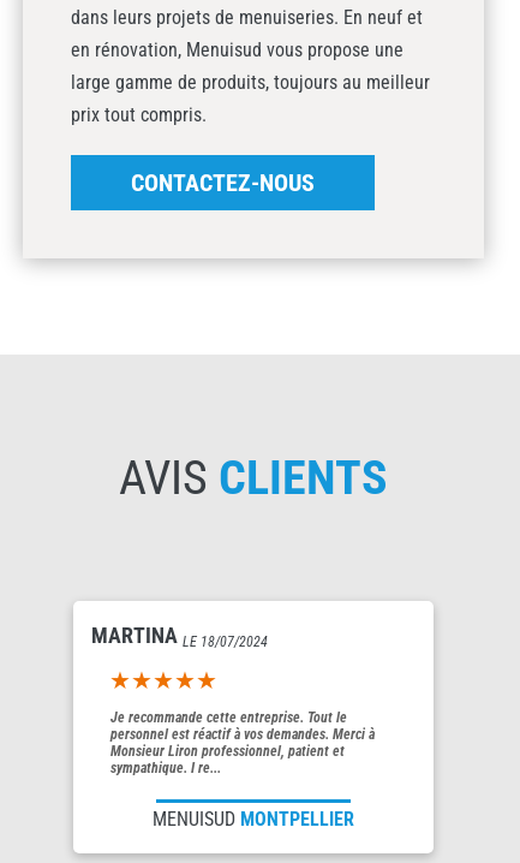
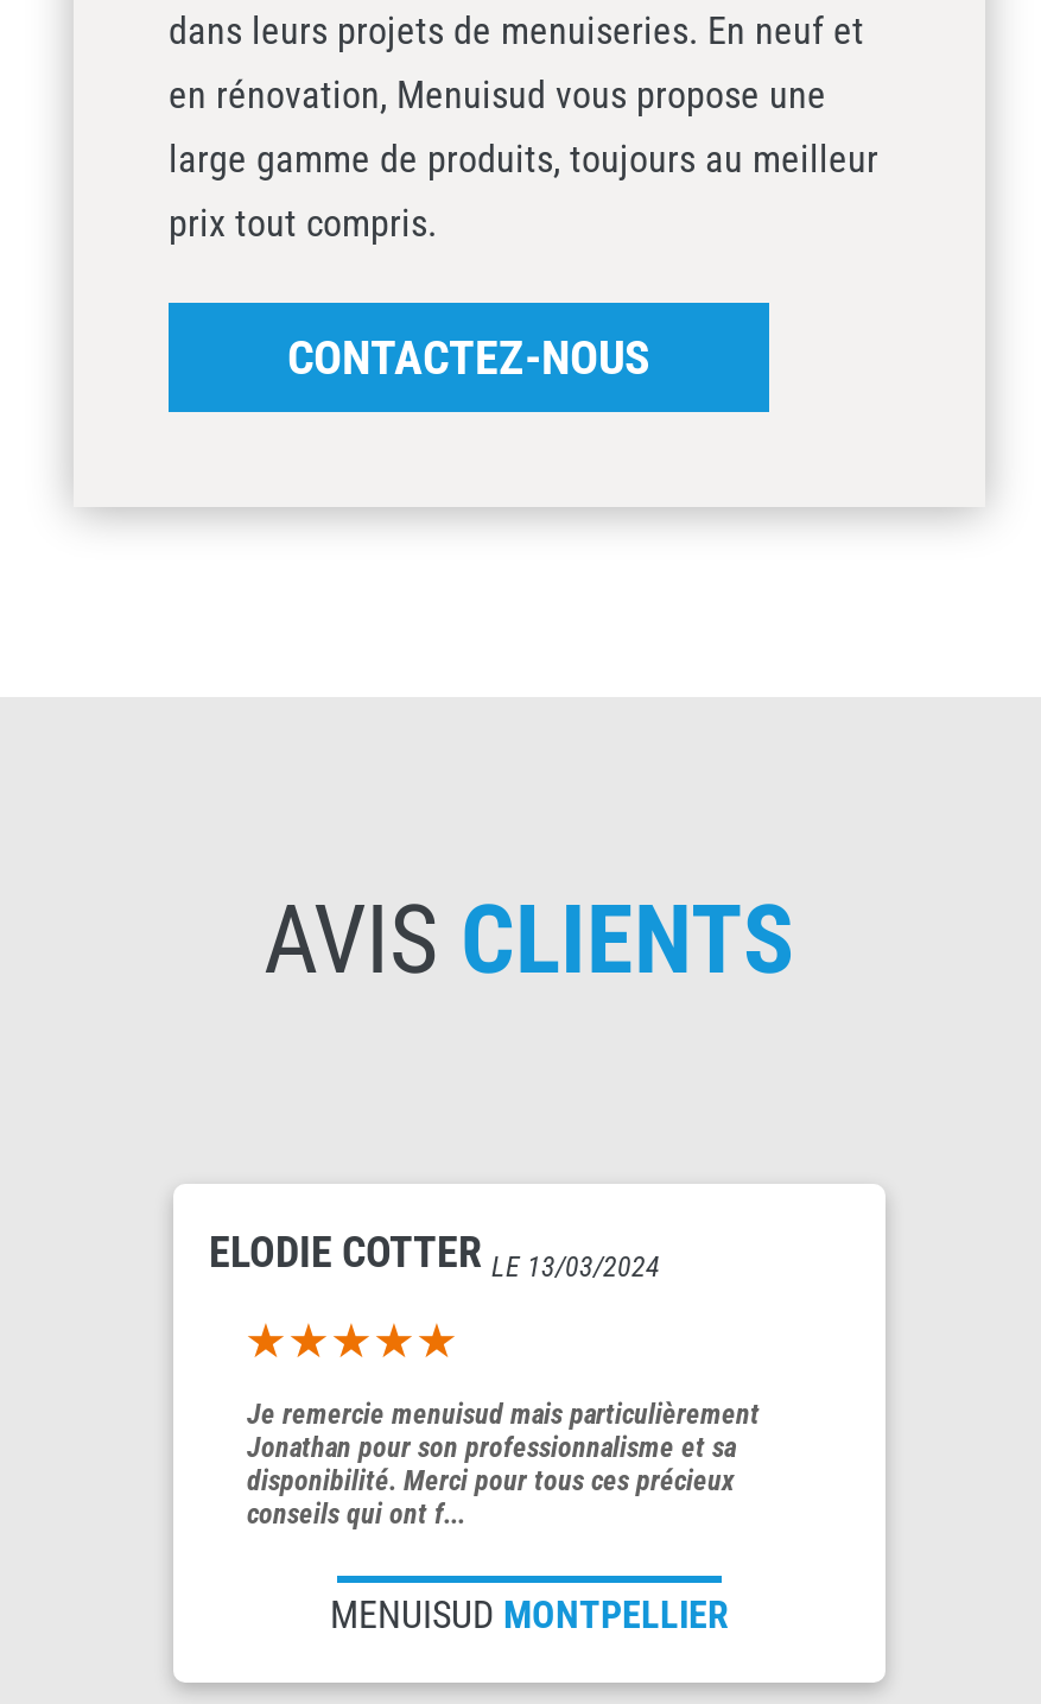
- MARTINA LE 18/07/2024
+ ELODIE COTTER LE 13/03/2024

- Je recommande cette entreprise. Tout le
- personnel est réactif à vos demandes. Merci à
- Monsieur Liron professionnel, patient et
- sympathique. I re...
+ Je remercie menuisud mais particulièrement
+ Jonathan pour son professionnalisme et sa
+ disponibilité. Merci pour tous ces précieux
+ conseils qui ont f...
